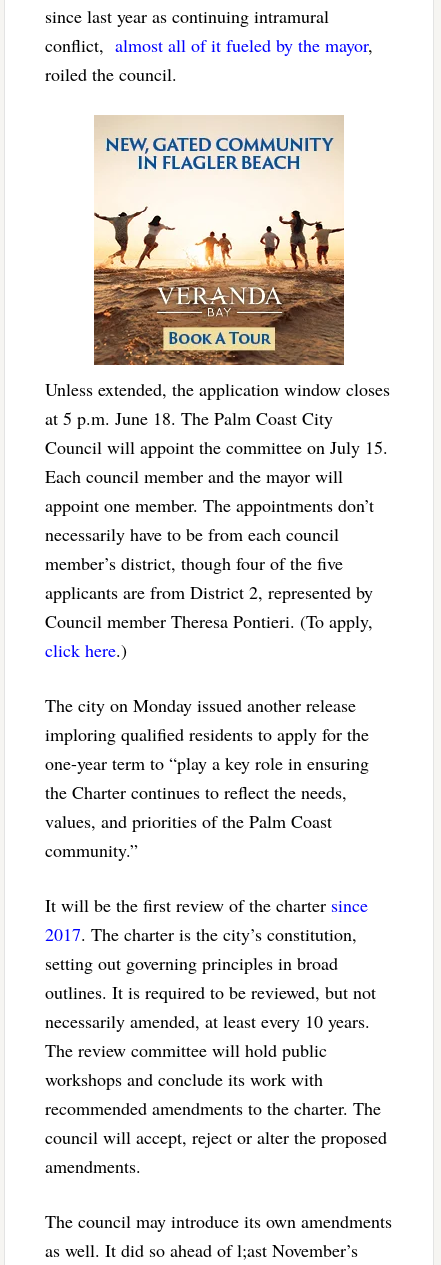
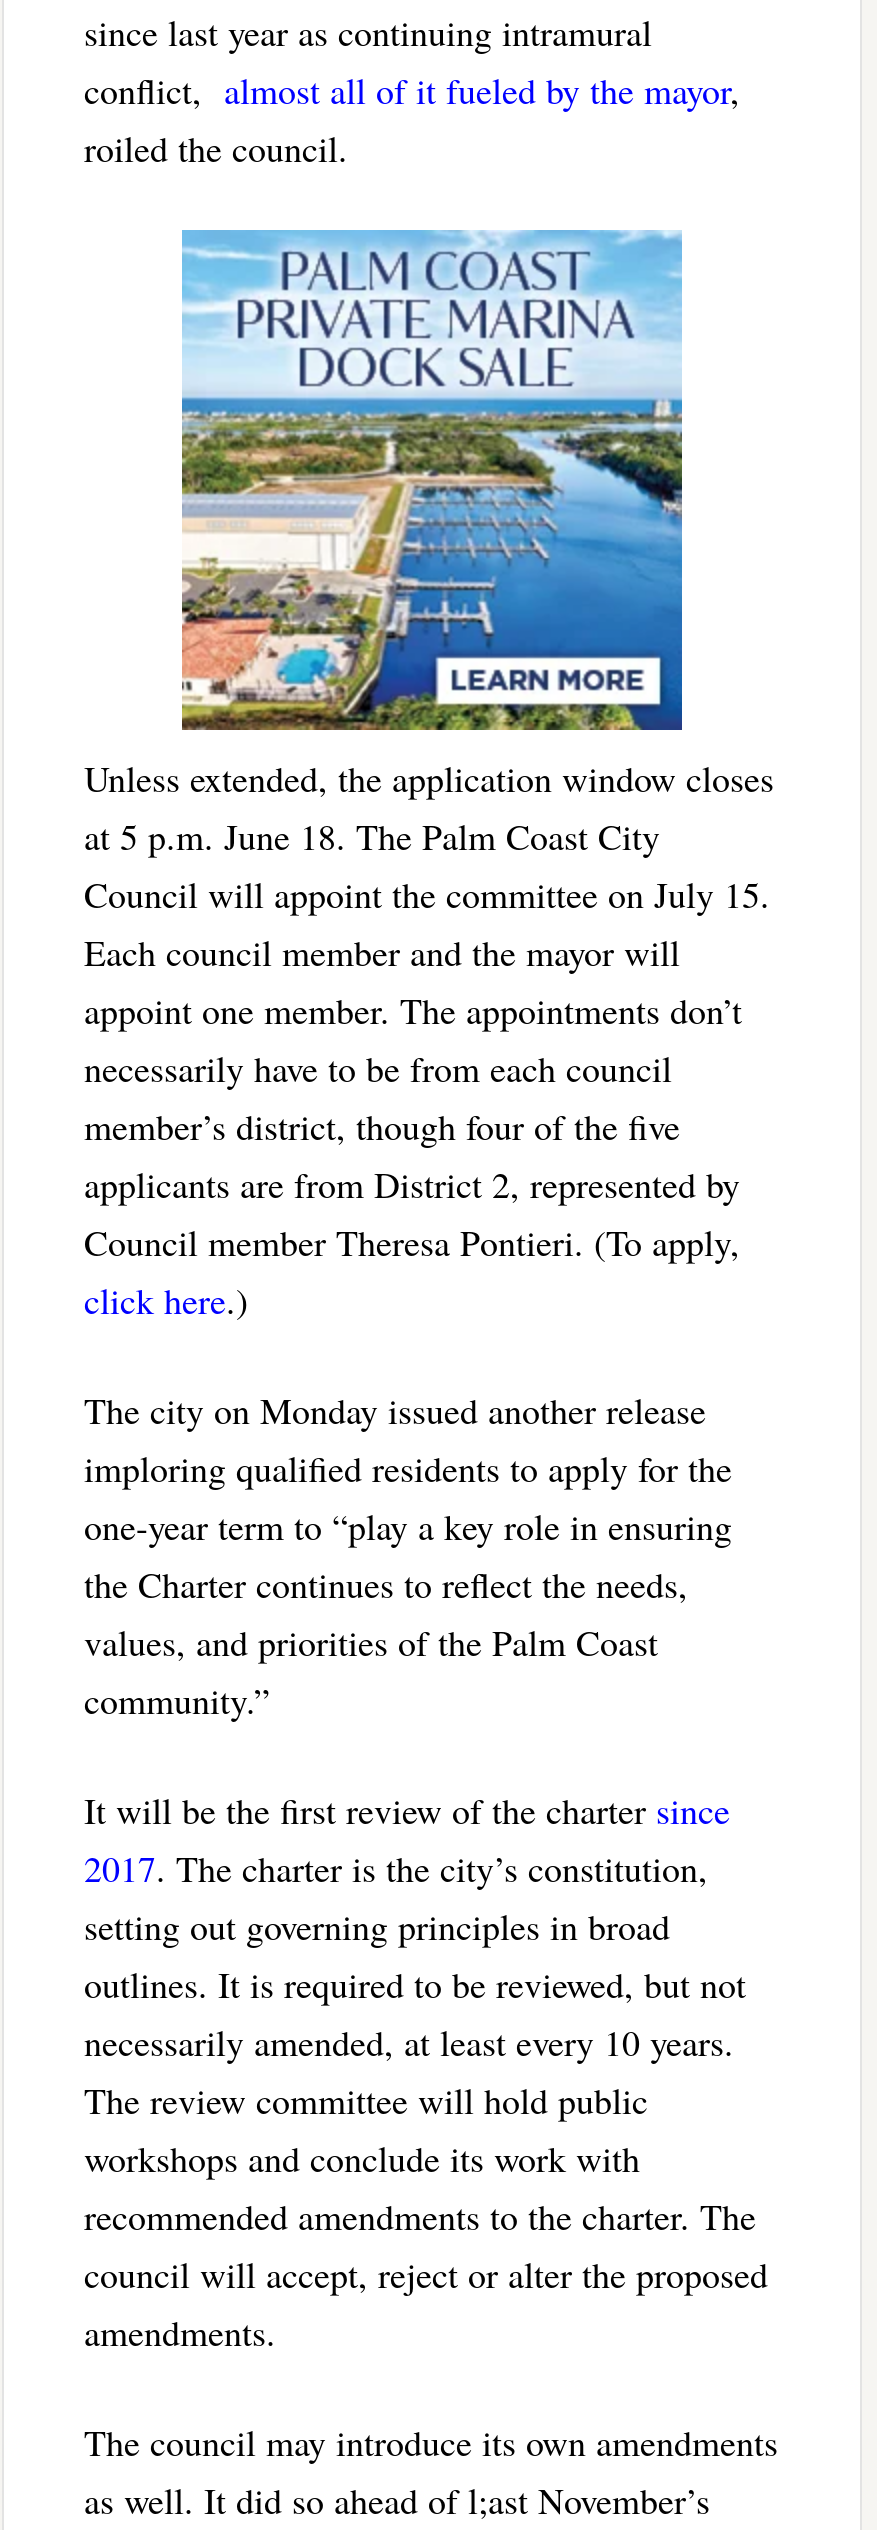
- [image]
+ [image]
